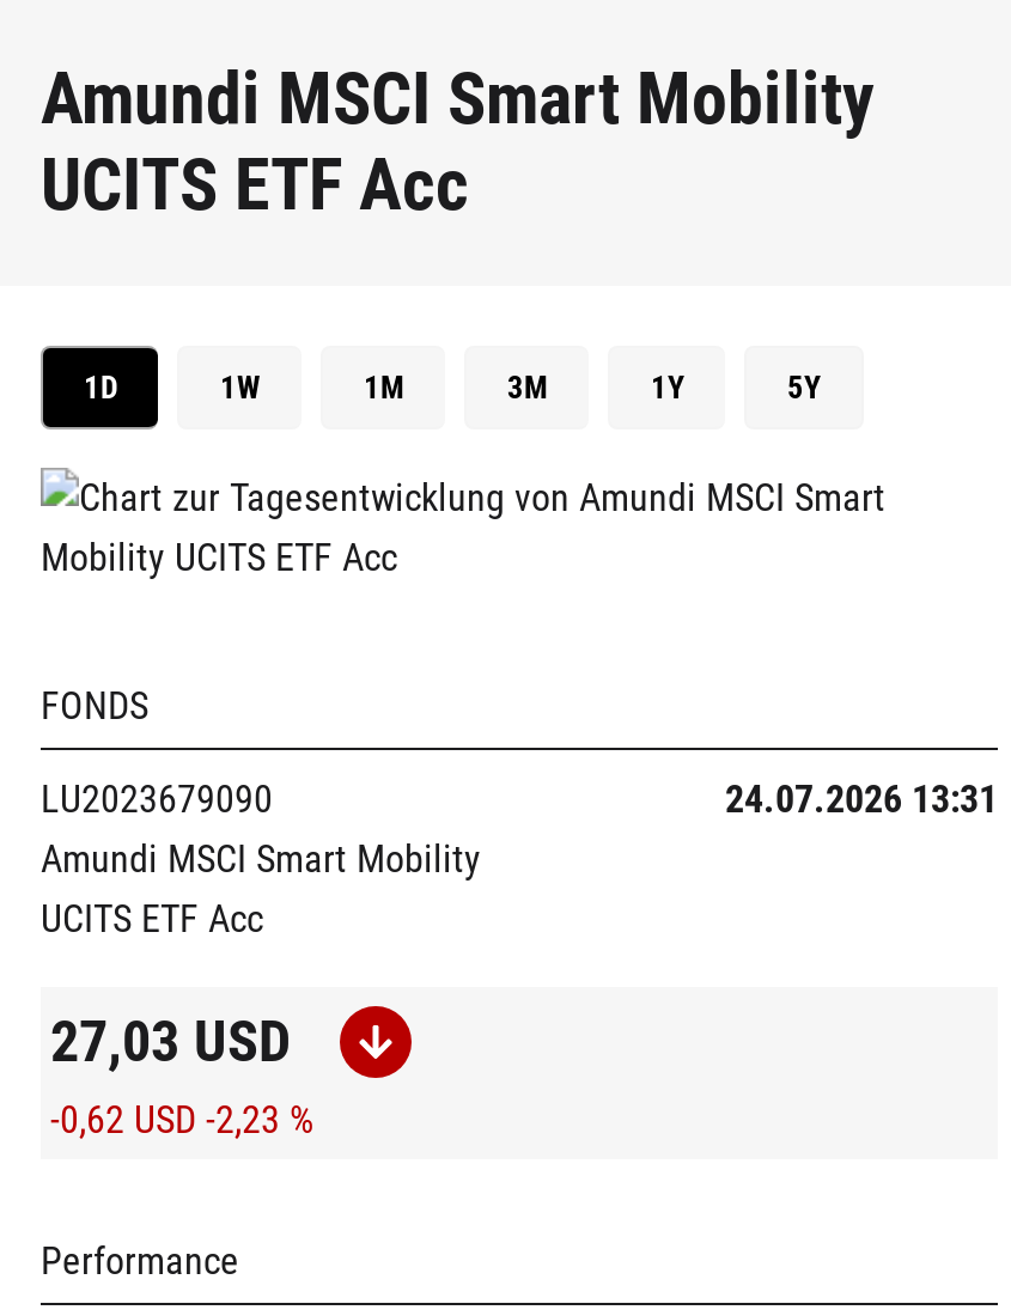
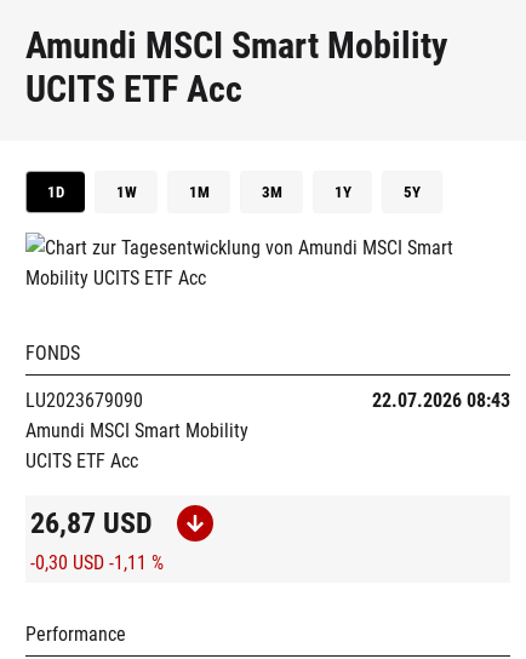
- 24.07.2026 13:31
+ 22.07.2026 08:43

- 27,03 USD
+ 26,87 USD

- -0,62 USD -2,23 %
+ -0,30 USD -1,11 %
